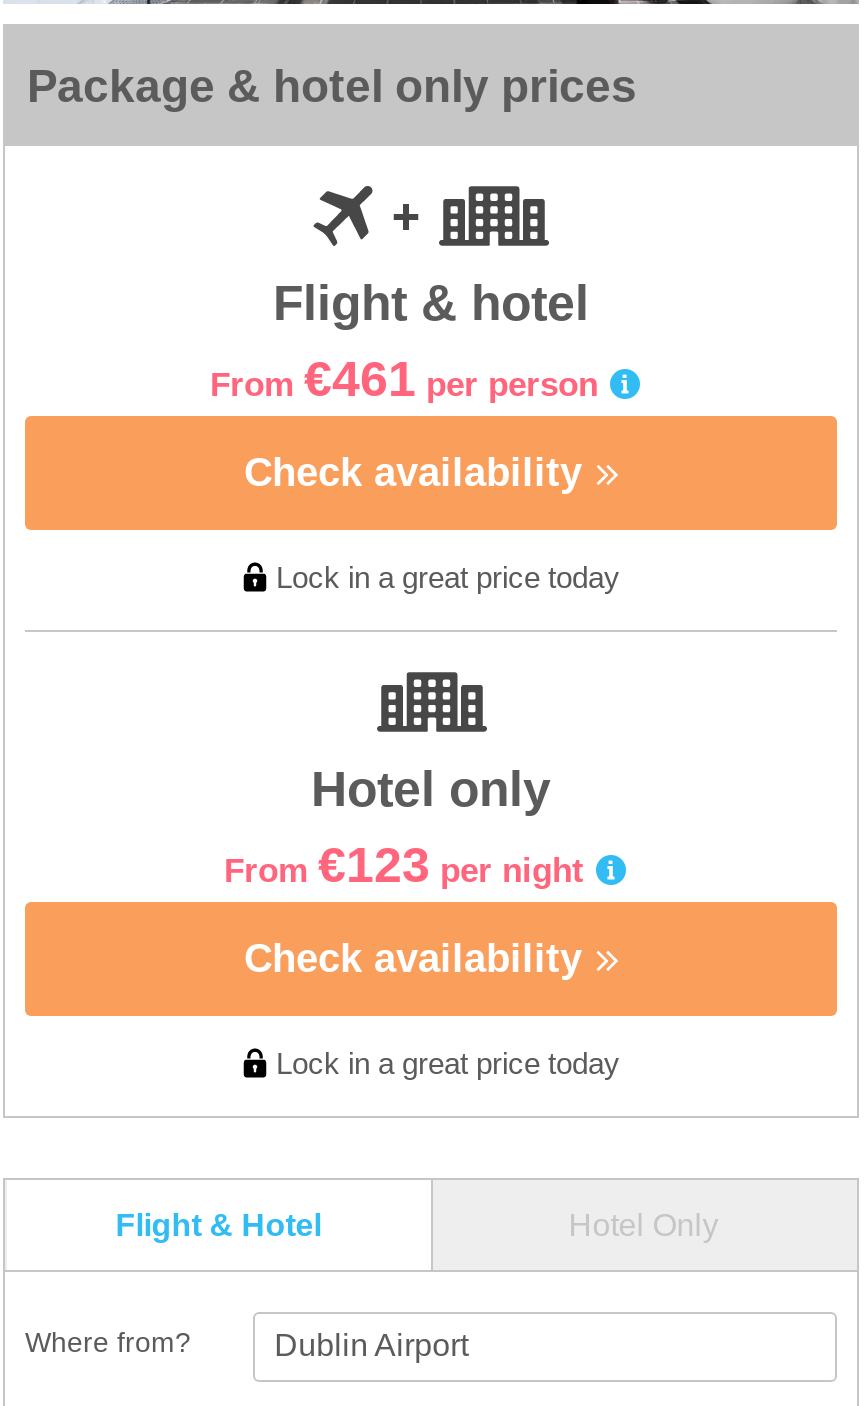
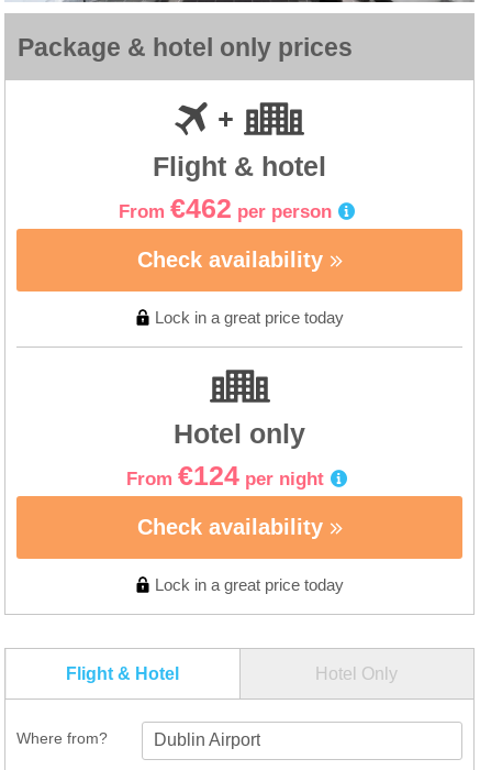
- From €461 per person
+ From €462 per person

- From €123 per night
+ From €124 per night
